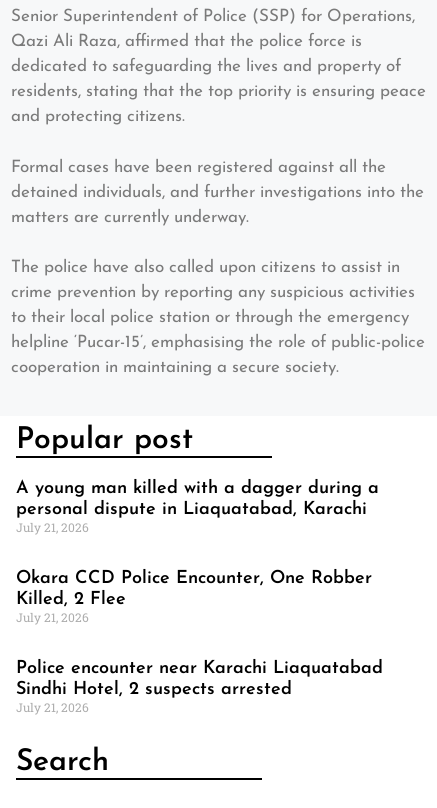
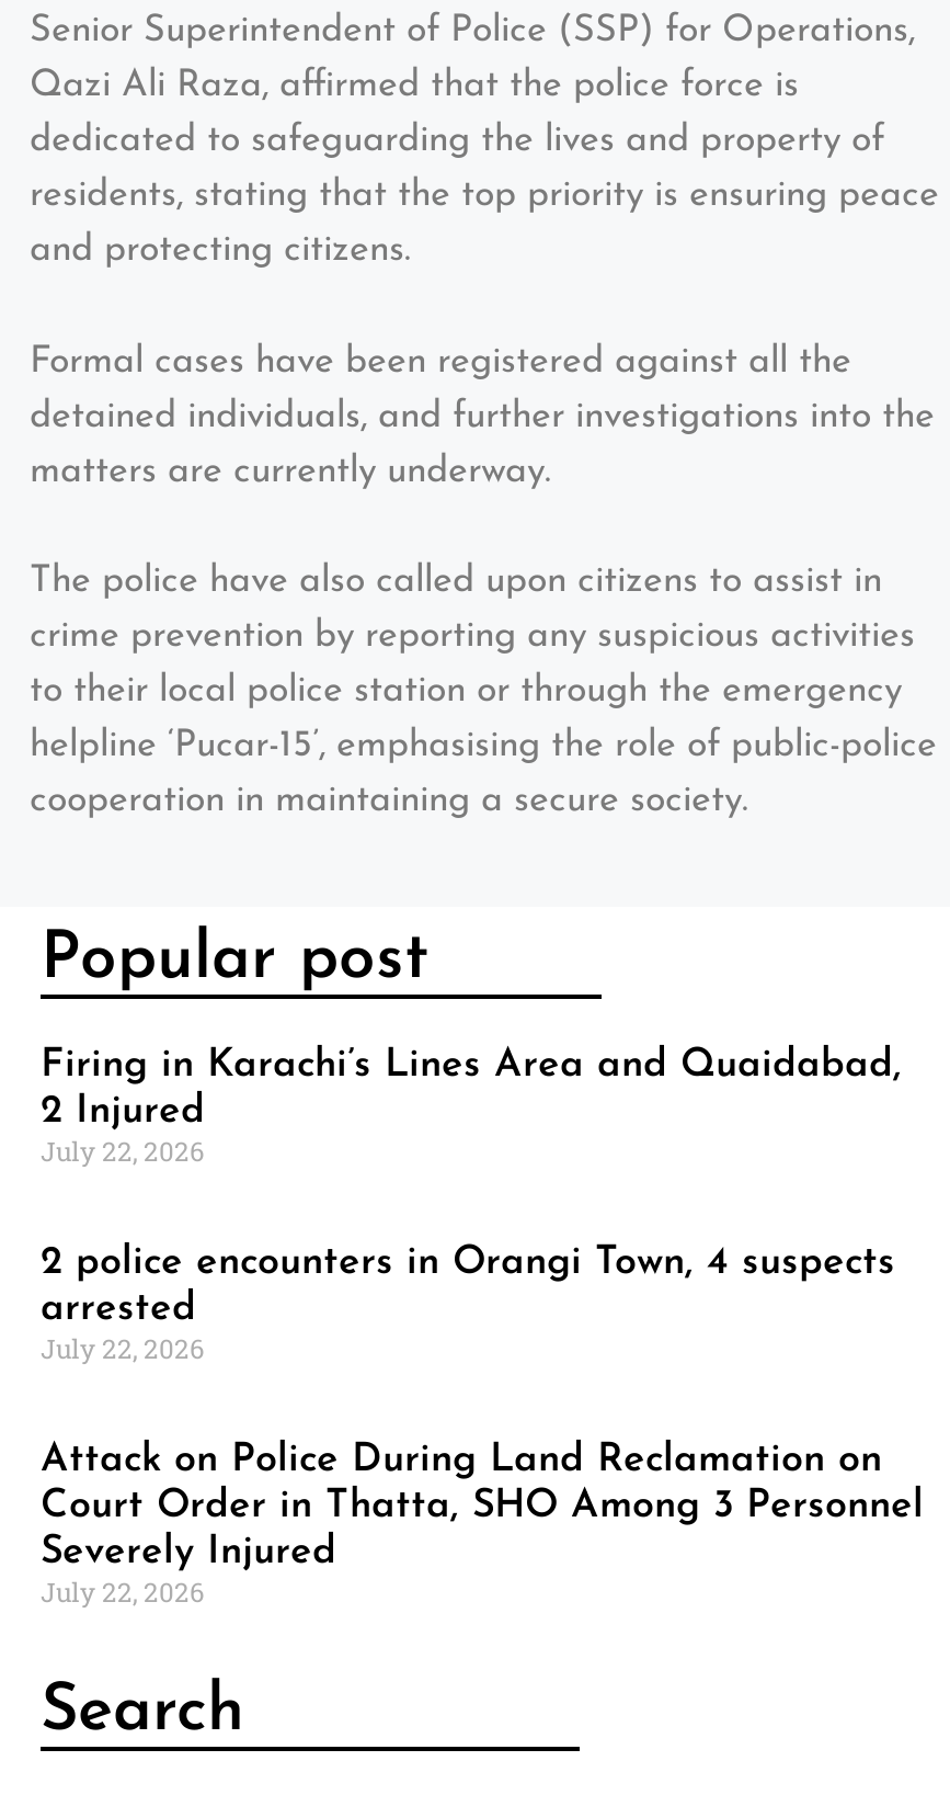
- A young man killed with a dagger during a
- personal dispute in Liaquatabad, Karachi
- July 21, 2026
+ Firing in Karachi’s Lines Area and Quaidabad,
+ 2 Injured
+ July 22, 2026

- Okara CCD Police Encounter, One Robber
- Killed, 2 Flee
- July 21, 2026
+ 2 police encounters in Orangi Town, 4 suspects
+ arrested
+ July 22, 2026

- Police encounter near Karachi Liaquatabad
- Sindhi Hotel, 2 suspects arrested
- July 21, 2026
+ Attack on Police During Land Reclamation on
+ Court Order in Thatta, SHO Among 3 Personnel
+ Severely Injured
+ July 22, 2026
